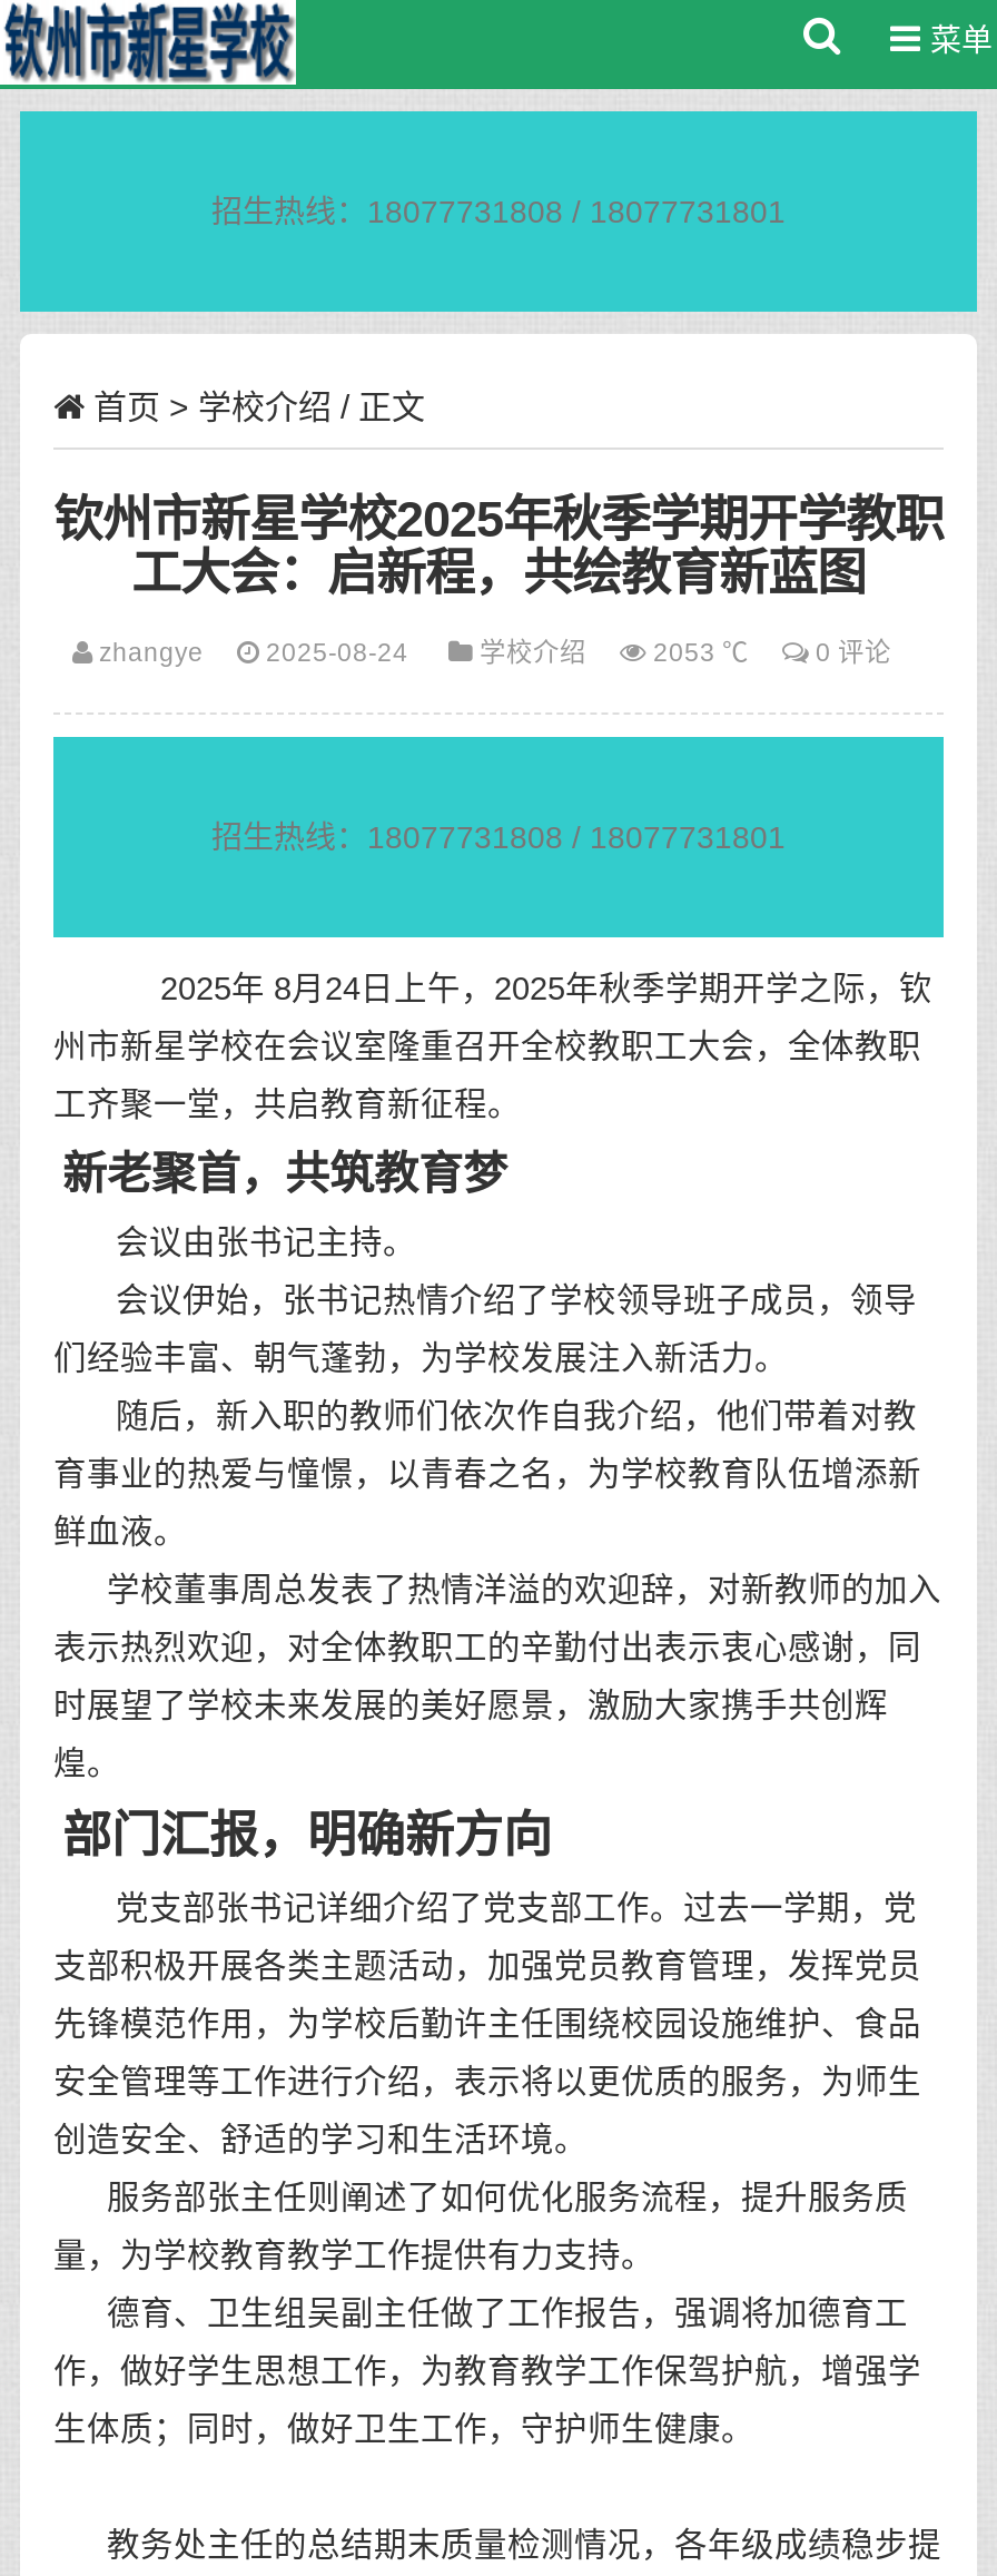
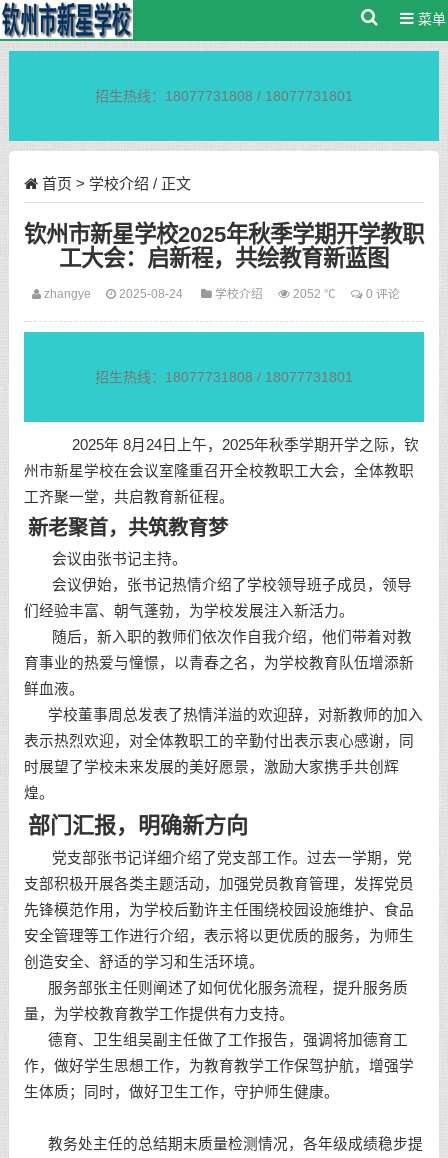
- 2053 ℃
+ 2052 ℃
